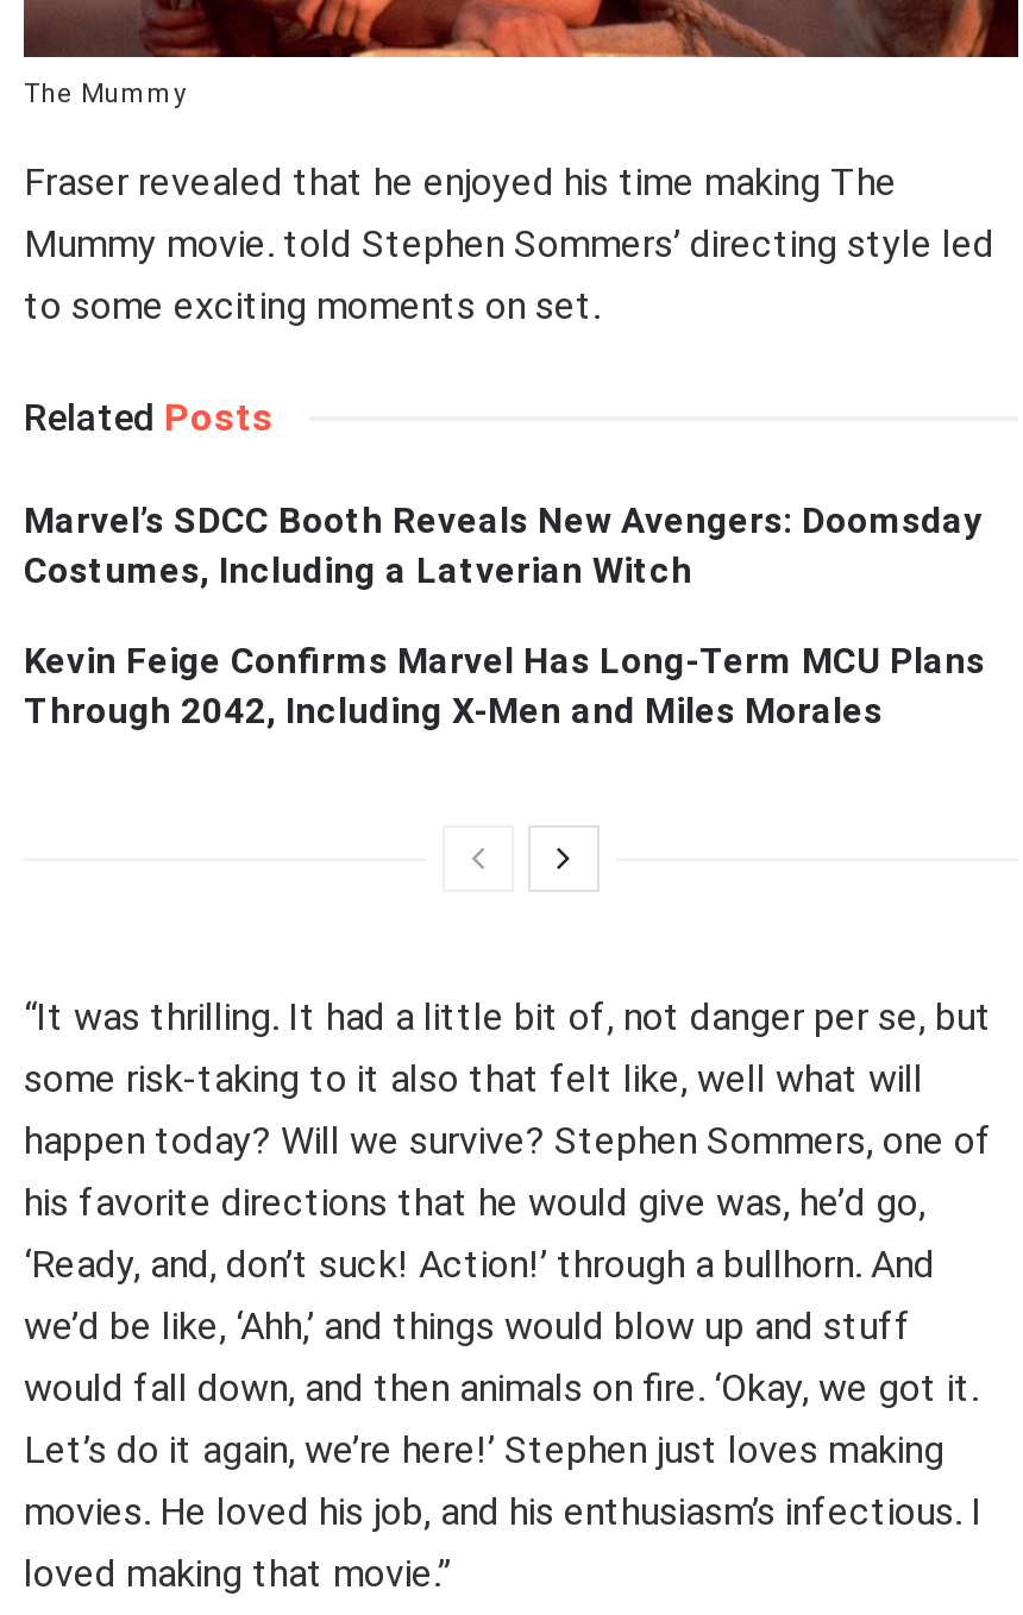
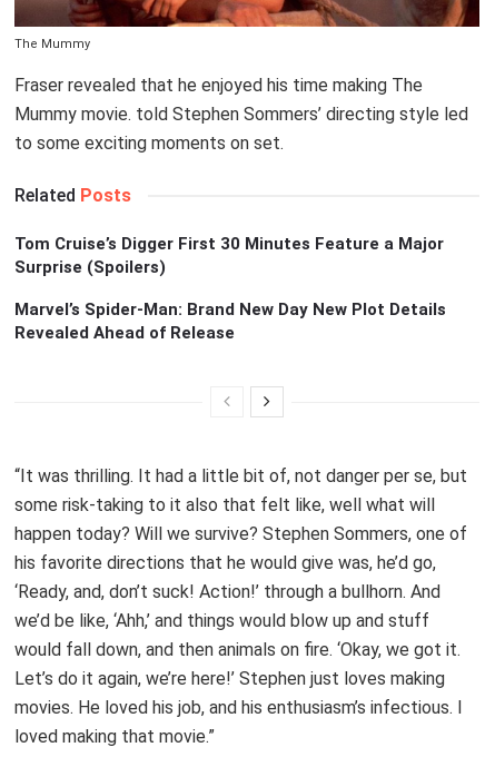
- Marvel’s SDCC Booth Reveals New Avengers: Doomsday
- Costumes, Including a Latverian Witch
+ Tom Cruise’s Digger First 30 Minutes Feature a Major
+ Surprise (Spoilers)

- Kevin Feige Confirms Marvel Has Long-Term MCU Plans
- Through 2042, Including X-Men and Miles Morales
+ Marvel’s Spider-Man: Brand New Day New Plot Details
+ Revealed Ahead of Release
